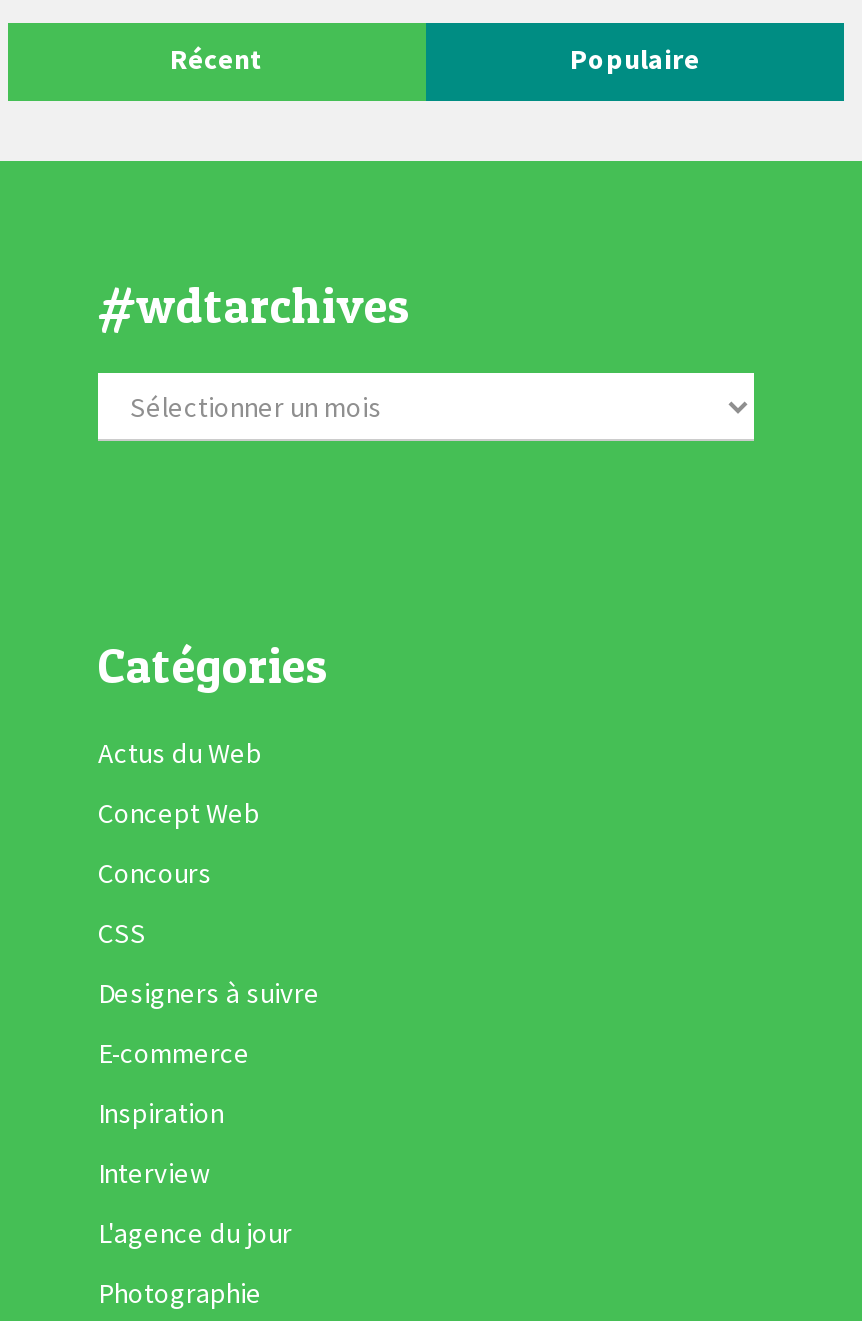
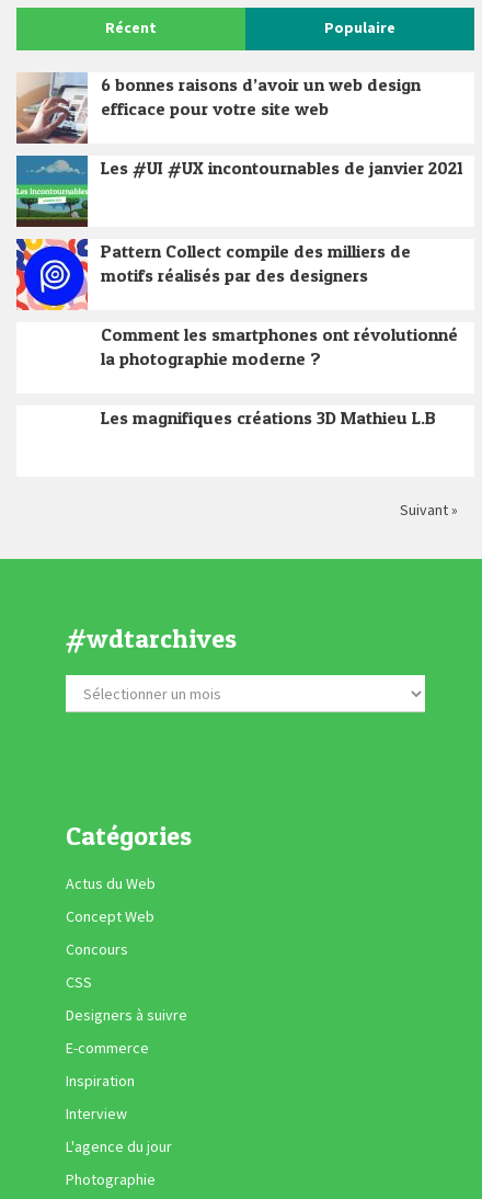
+ [image]
+ 6 bonnes raisons d’avoir un web design
+ efficace pour votre site web
+ Les #UI #UX incontournables de janvier 2021

+ [image]
+ Pattern Collect compile des milliers de
+ motifs réalisés par des designers
+ Comment les smartphones ont révolutionné
+ la photographie moderne ?
+ Les magnifiques créations 3D Mathieu L.B

+ [image]

+ Suivant »
